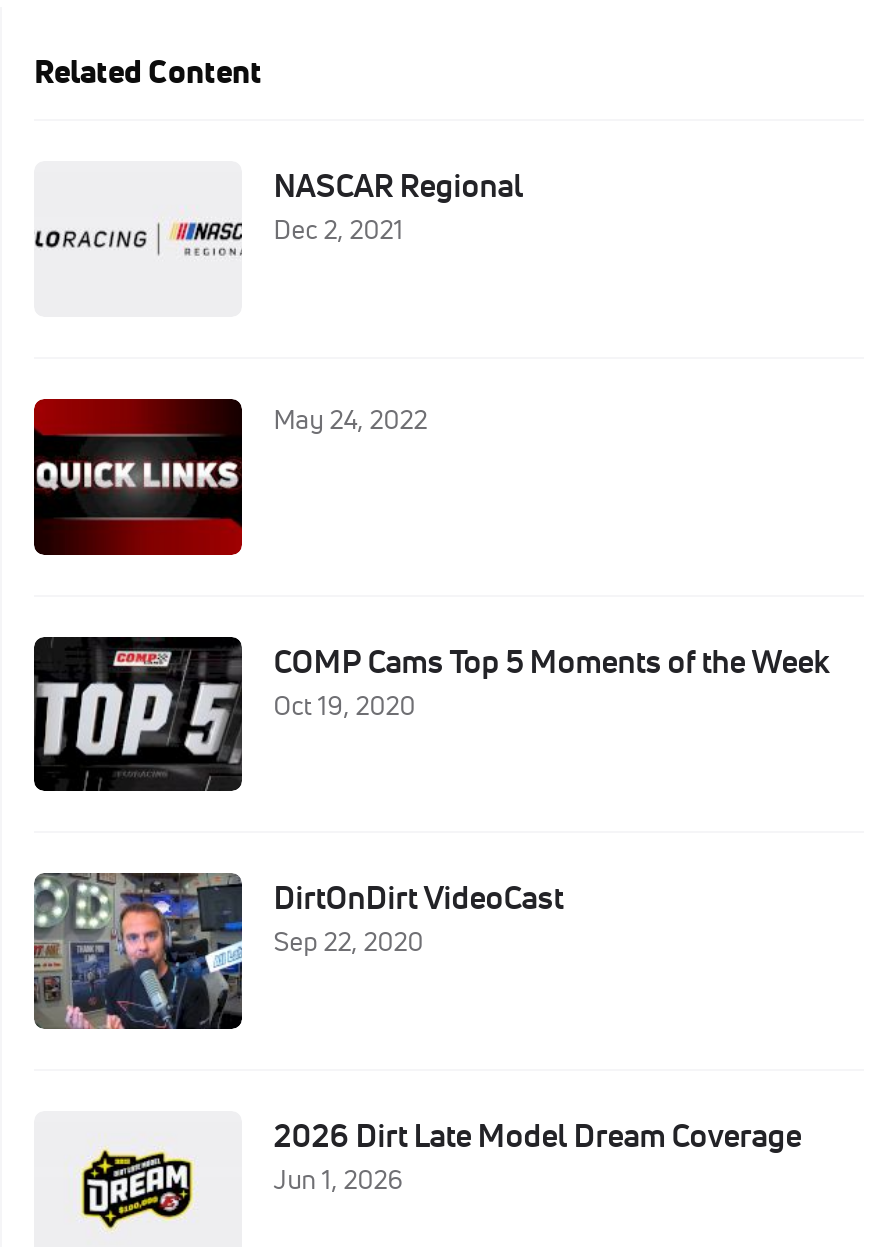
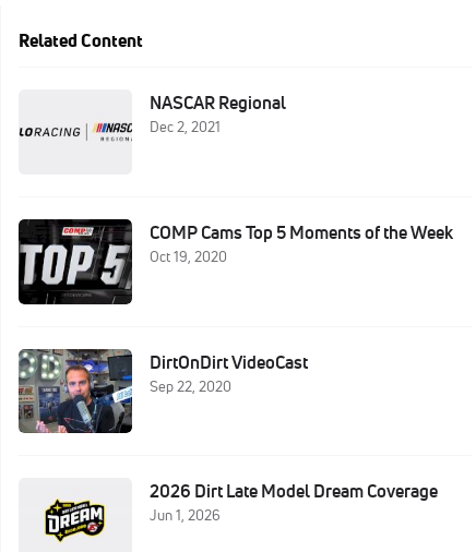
- [image]
- May 24, 2022
